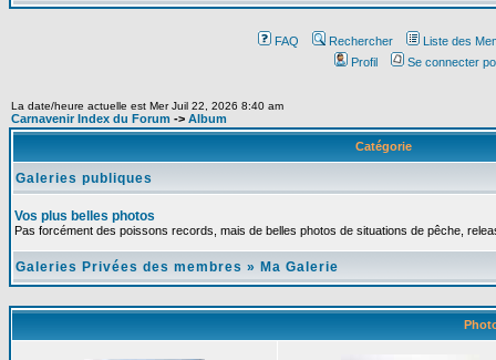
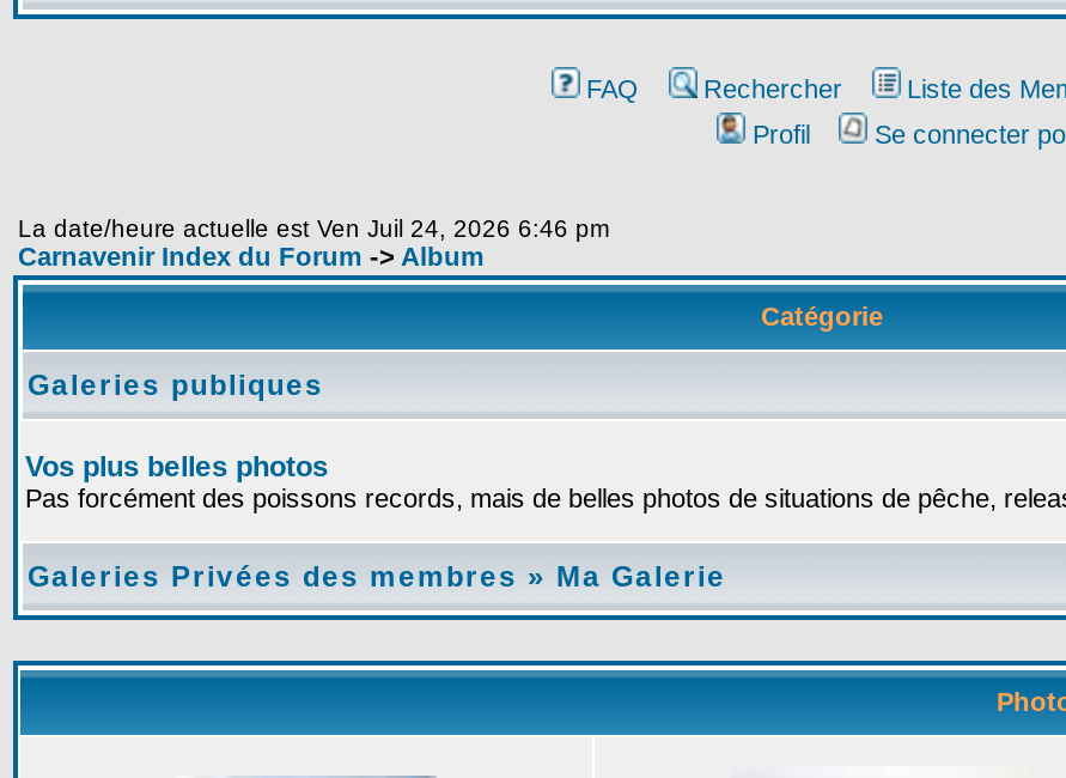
- La date/heure actuelle est Mer Juil 22, 2026 8:40 am
+ La date/heure actuelle est Ven Juil 24, 2026 6:46 pm
